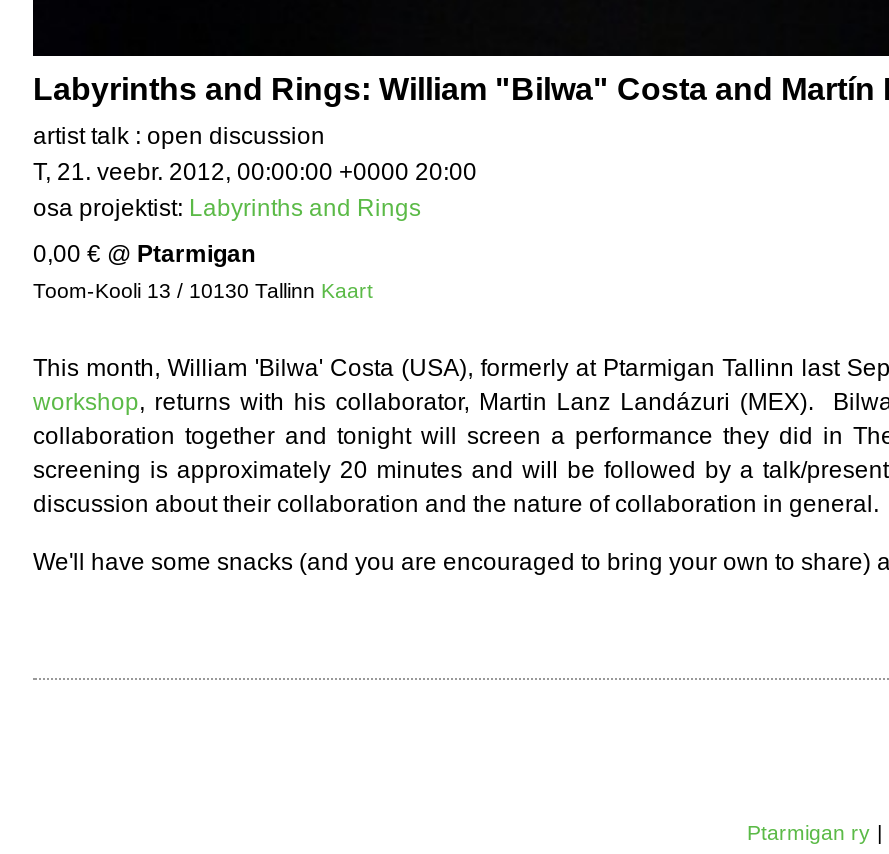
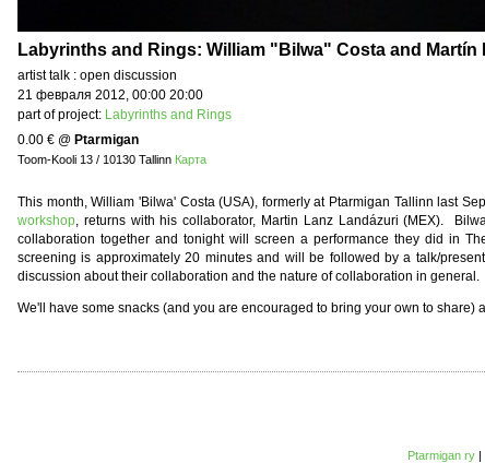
- T, 21. veebr. 2012, 00:00:00 +0000 20:00
- osa projektist: Labyrinths and Rings
+ 21 февраля 2012, 00:00 20:00
+ part of project: Labyrinths and Rings

- 0,00 €@ Ptarmigan
- Toom-Kooli 13 / 10130 Tallinn Kaart
+ 0.00 €@ Ptarmigan
+ Toom-Kooli 13 / 10130 Tallinn Карта
